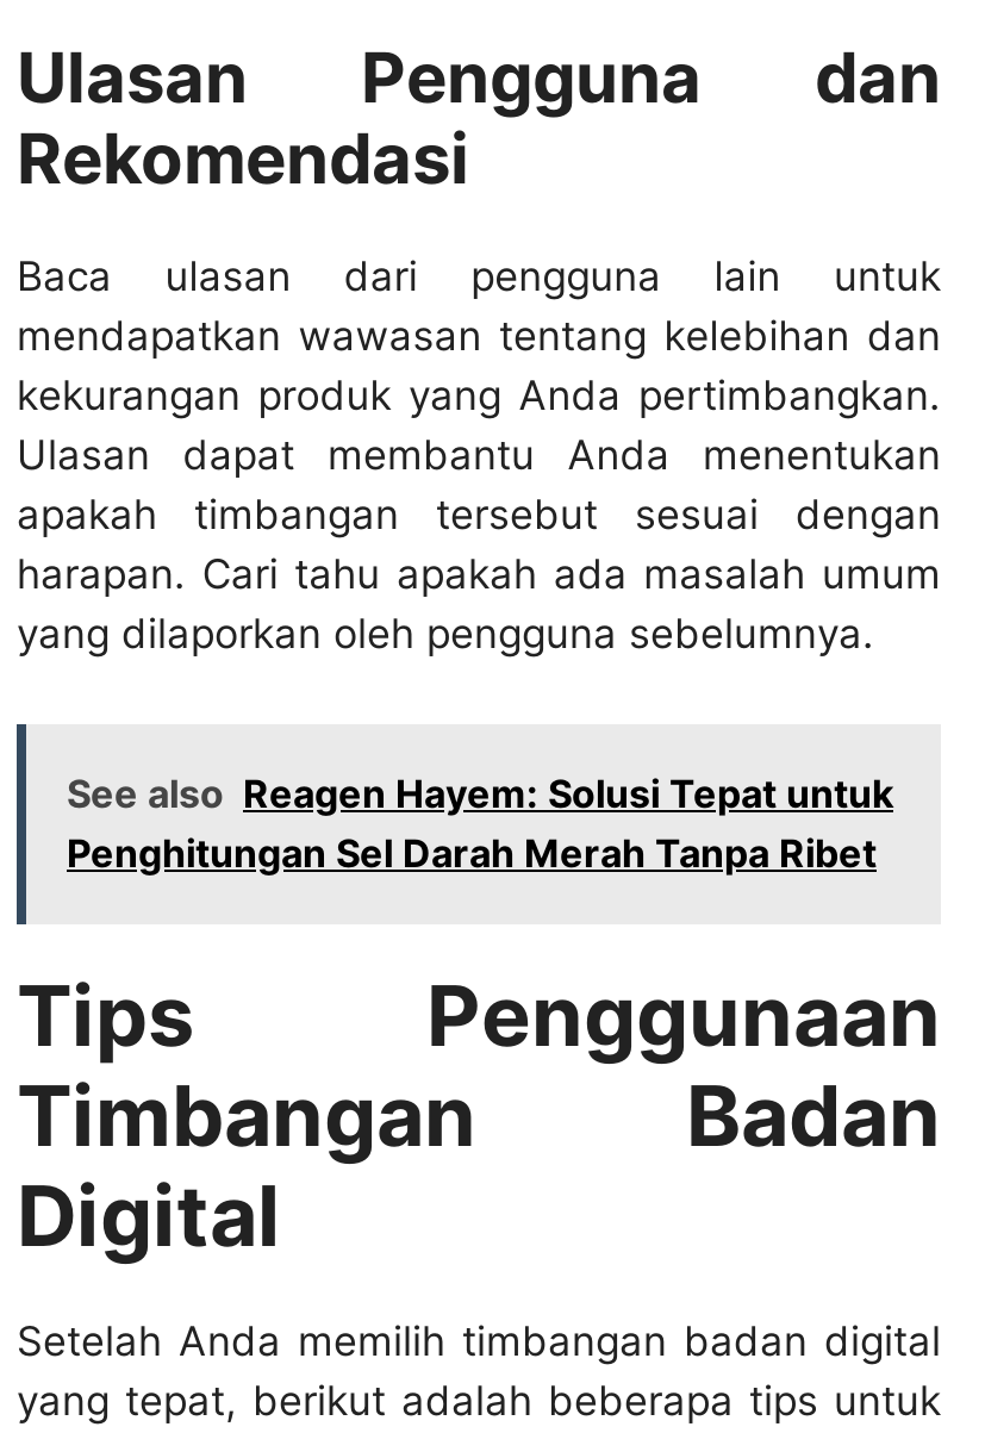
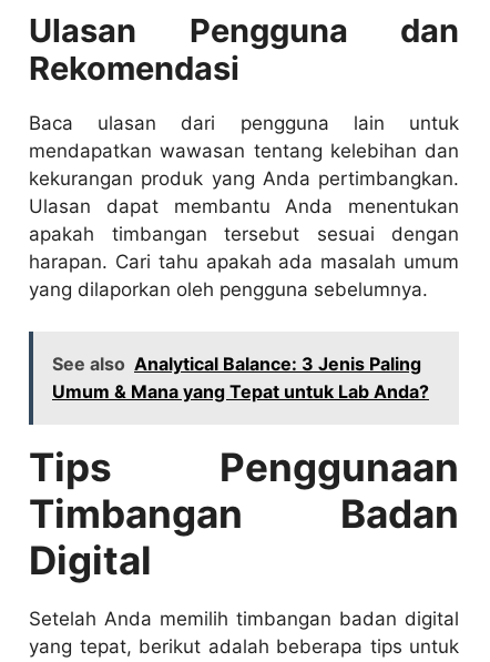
- See also Reagen Hayem: Solusi Tepat untuk
- Penghitungan Sel Darah Merah Tanpa Ribet
+ See also Analytical Balance: 3 Jenis Paling
+ Umum & Mana yang Tepat untuk Lab Anda?
